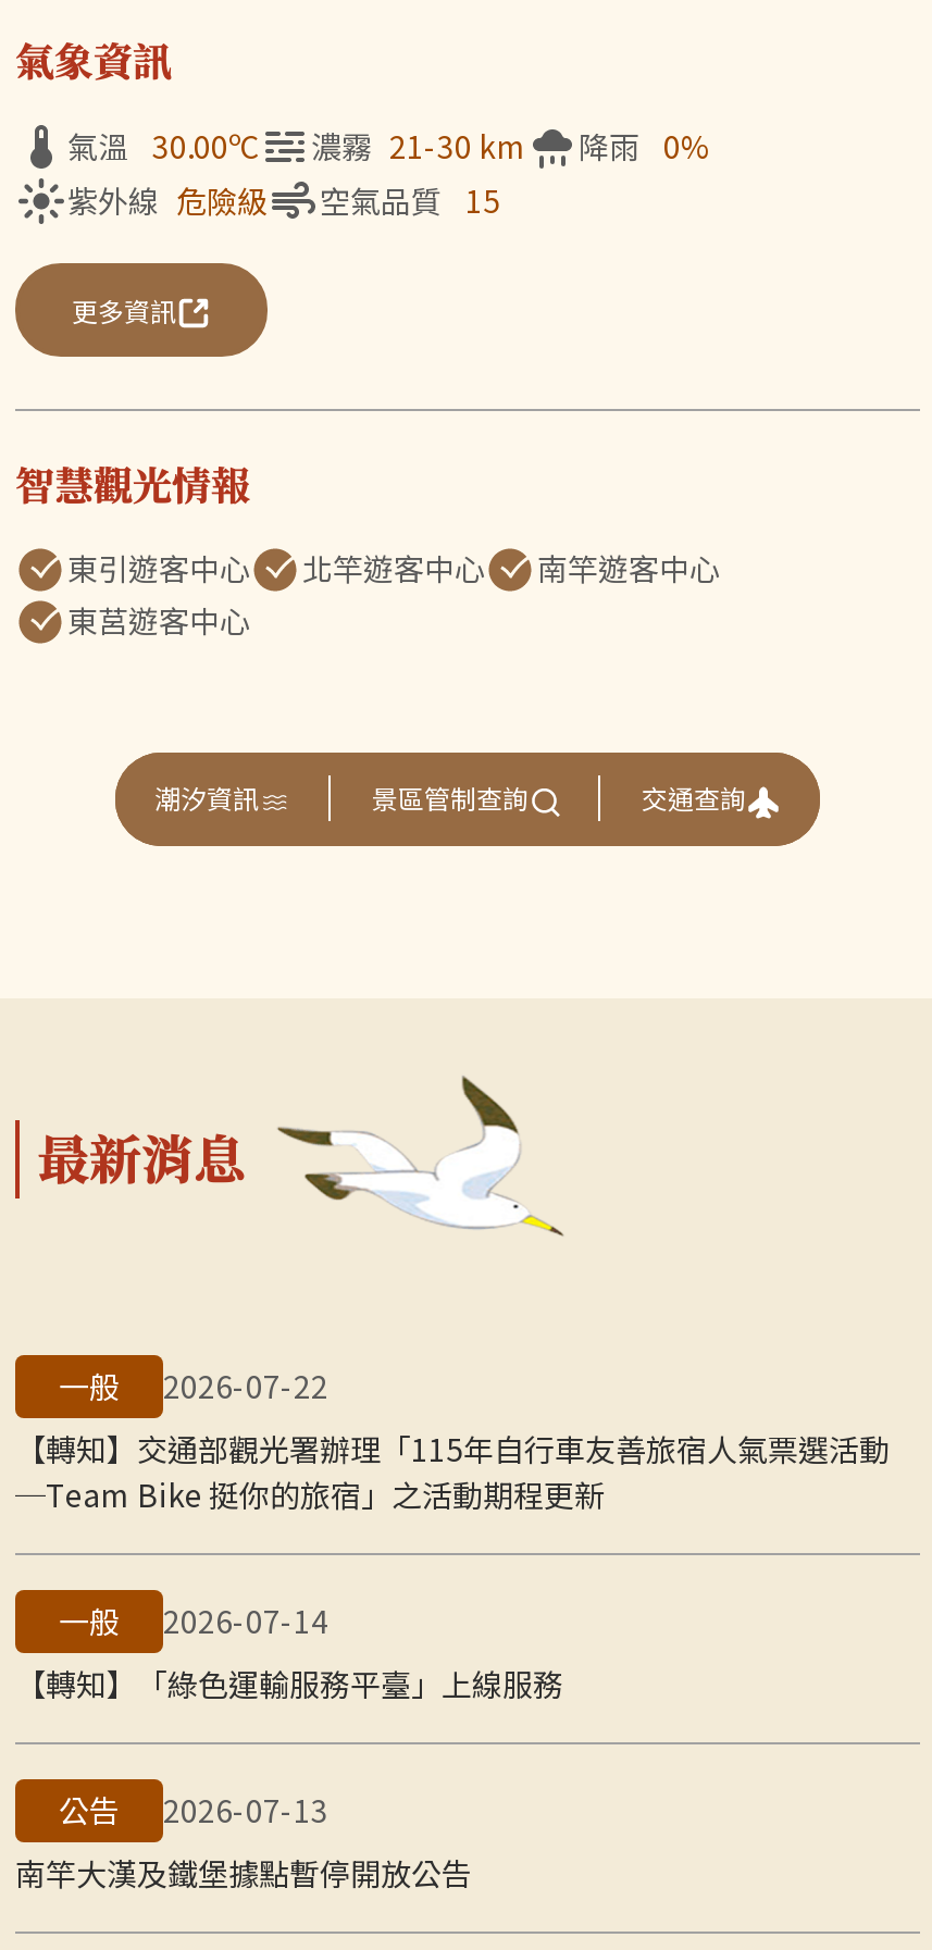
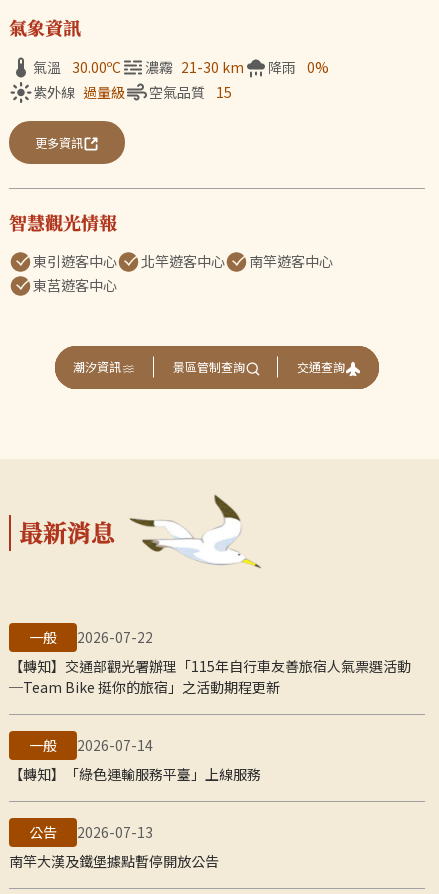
- 紫外線 危險級
+ 紫外線 過量級
